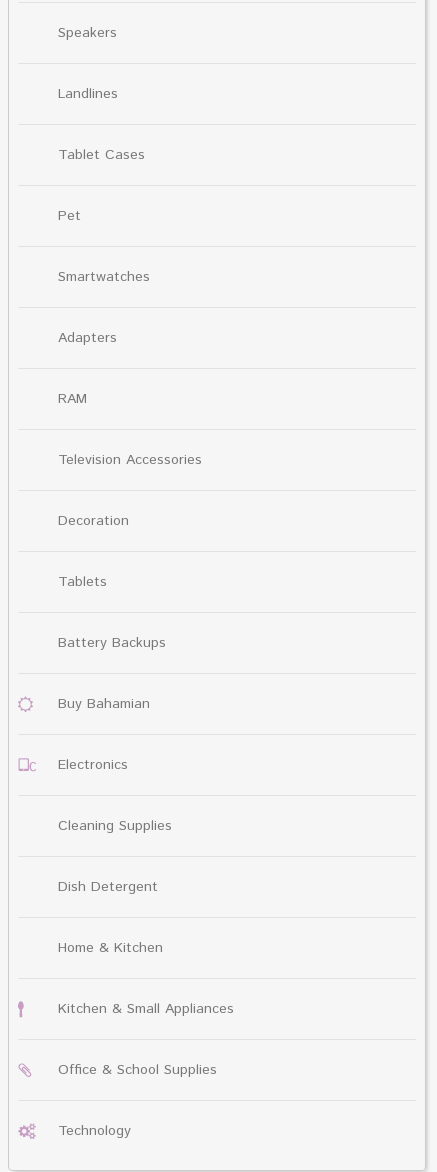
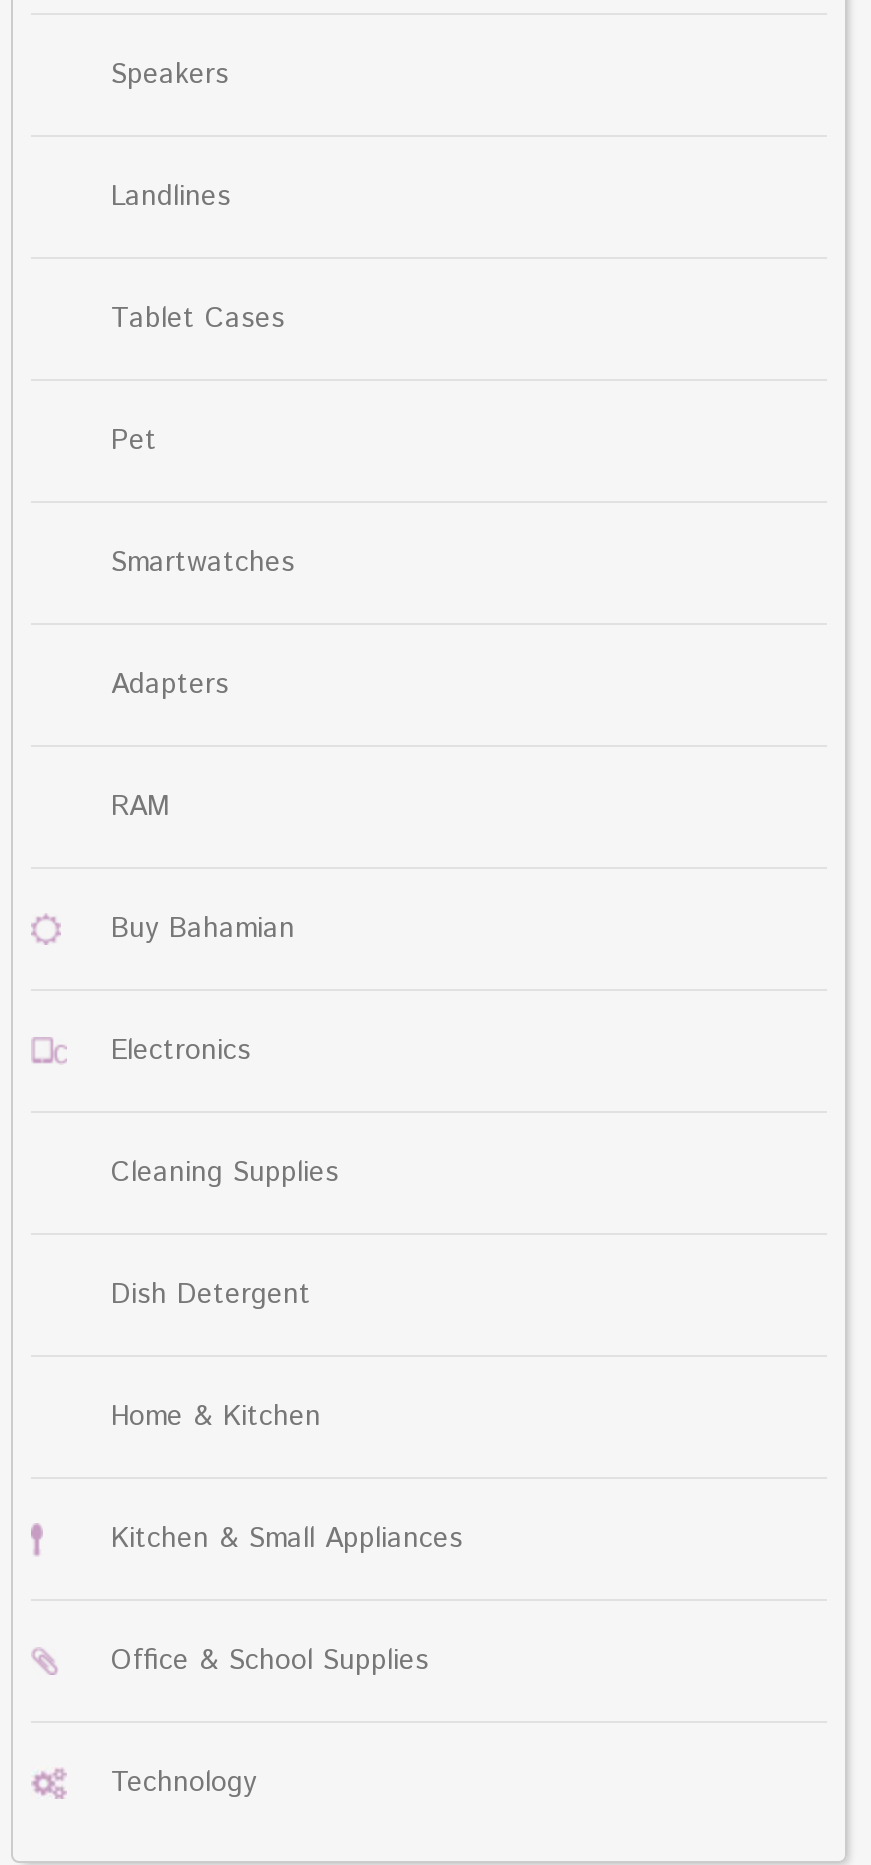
- Television Accessories
- Decoration
- Tablets
- Battery Backups
